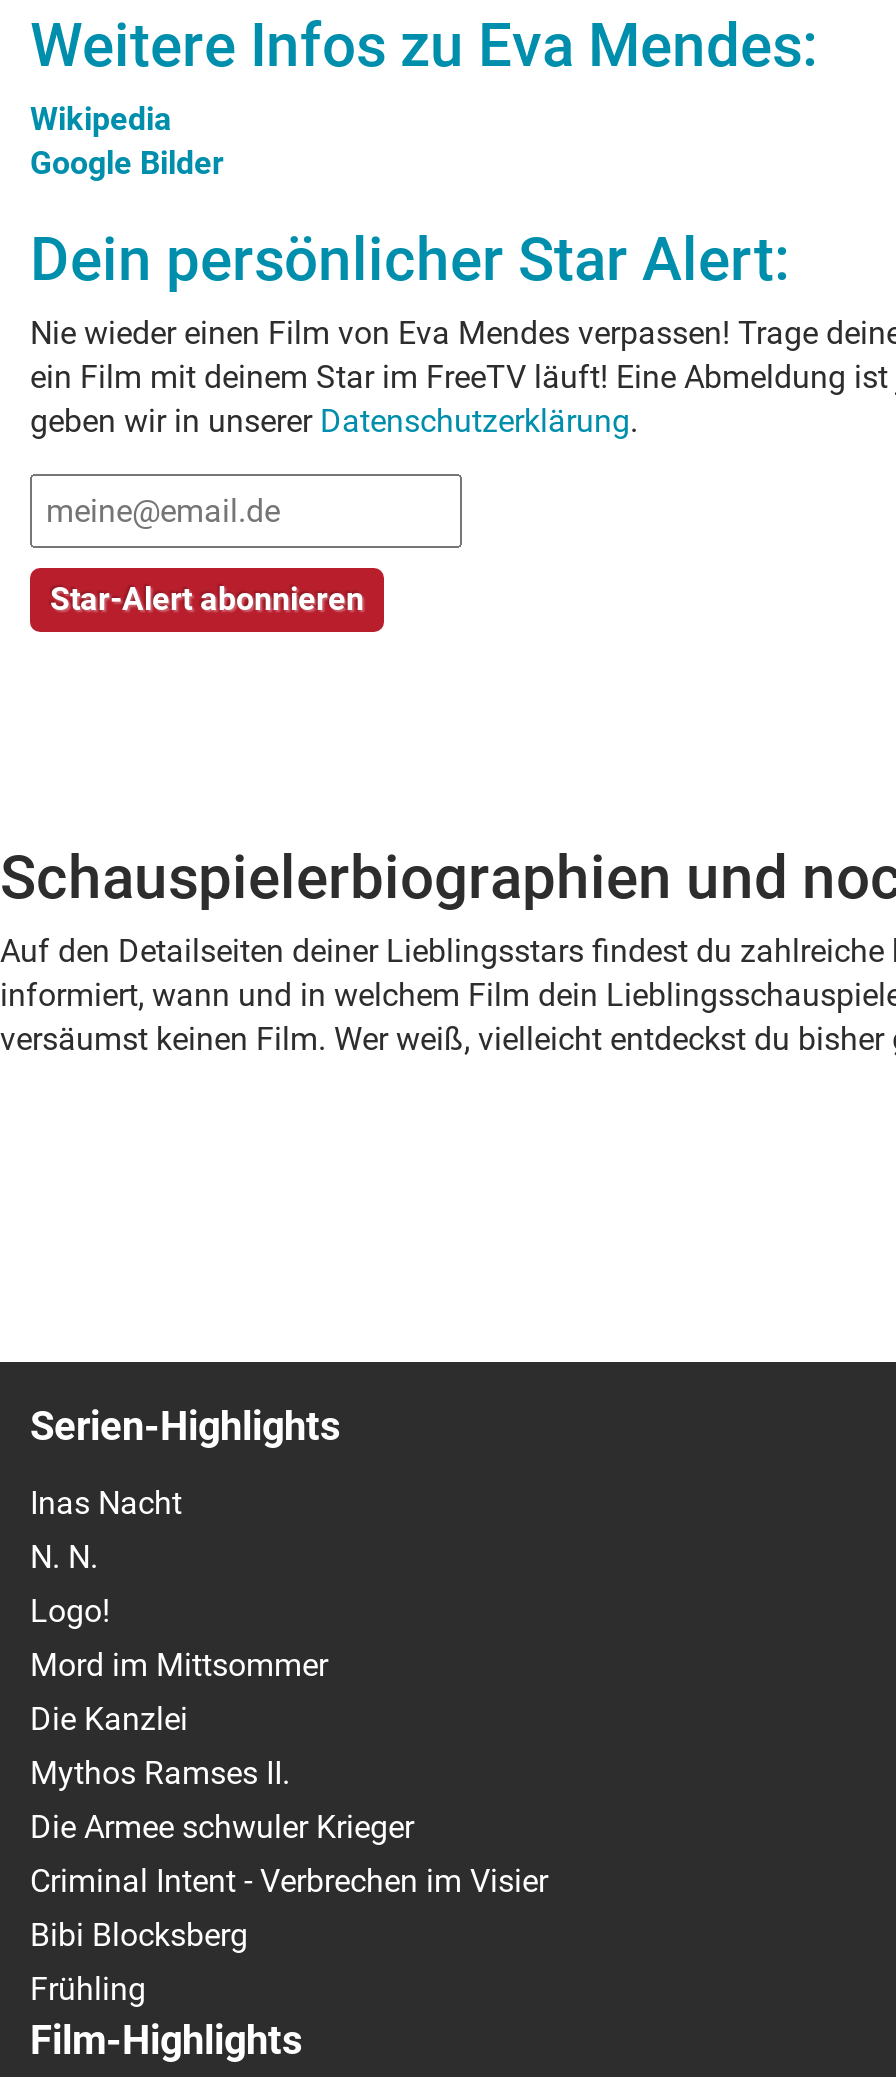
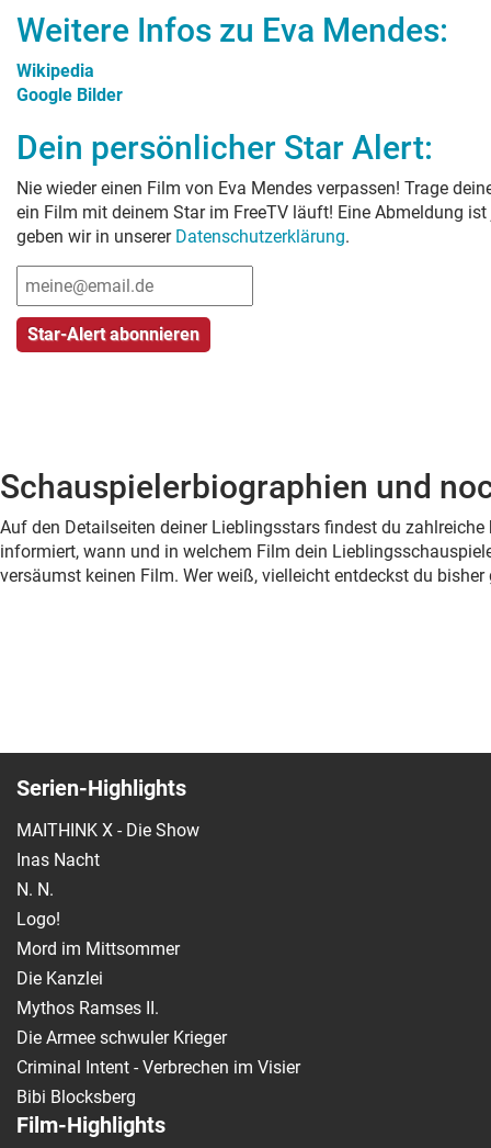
+ MAITHINK X - Die Show

moved down: Inas Nacht | N. N. | Logo! | ... | Criminal Intent - Verbrechen im Visier | Bibi Blocksberg

- Frühling
